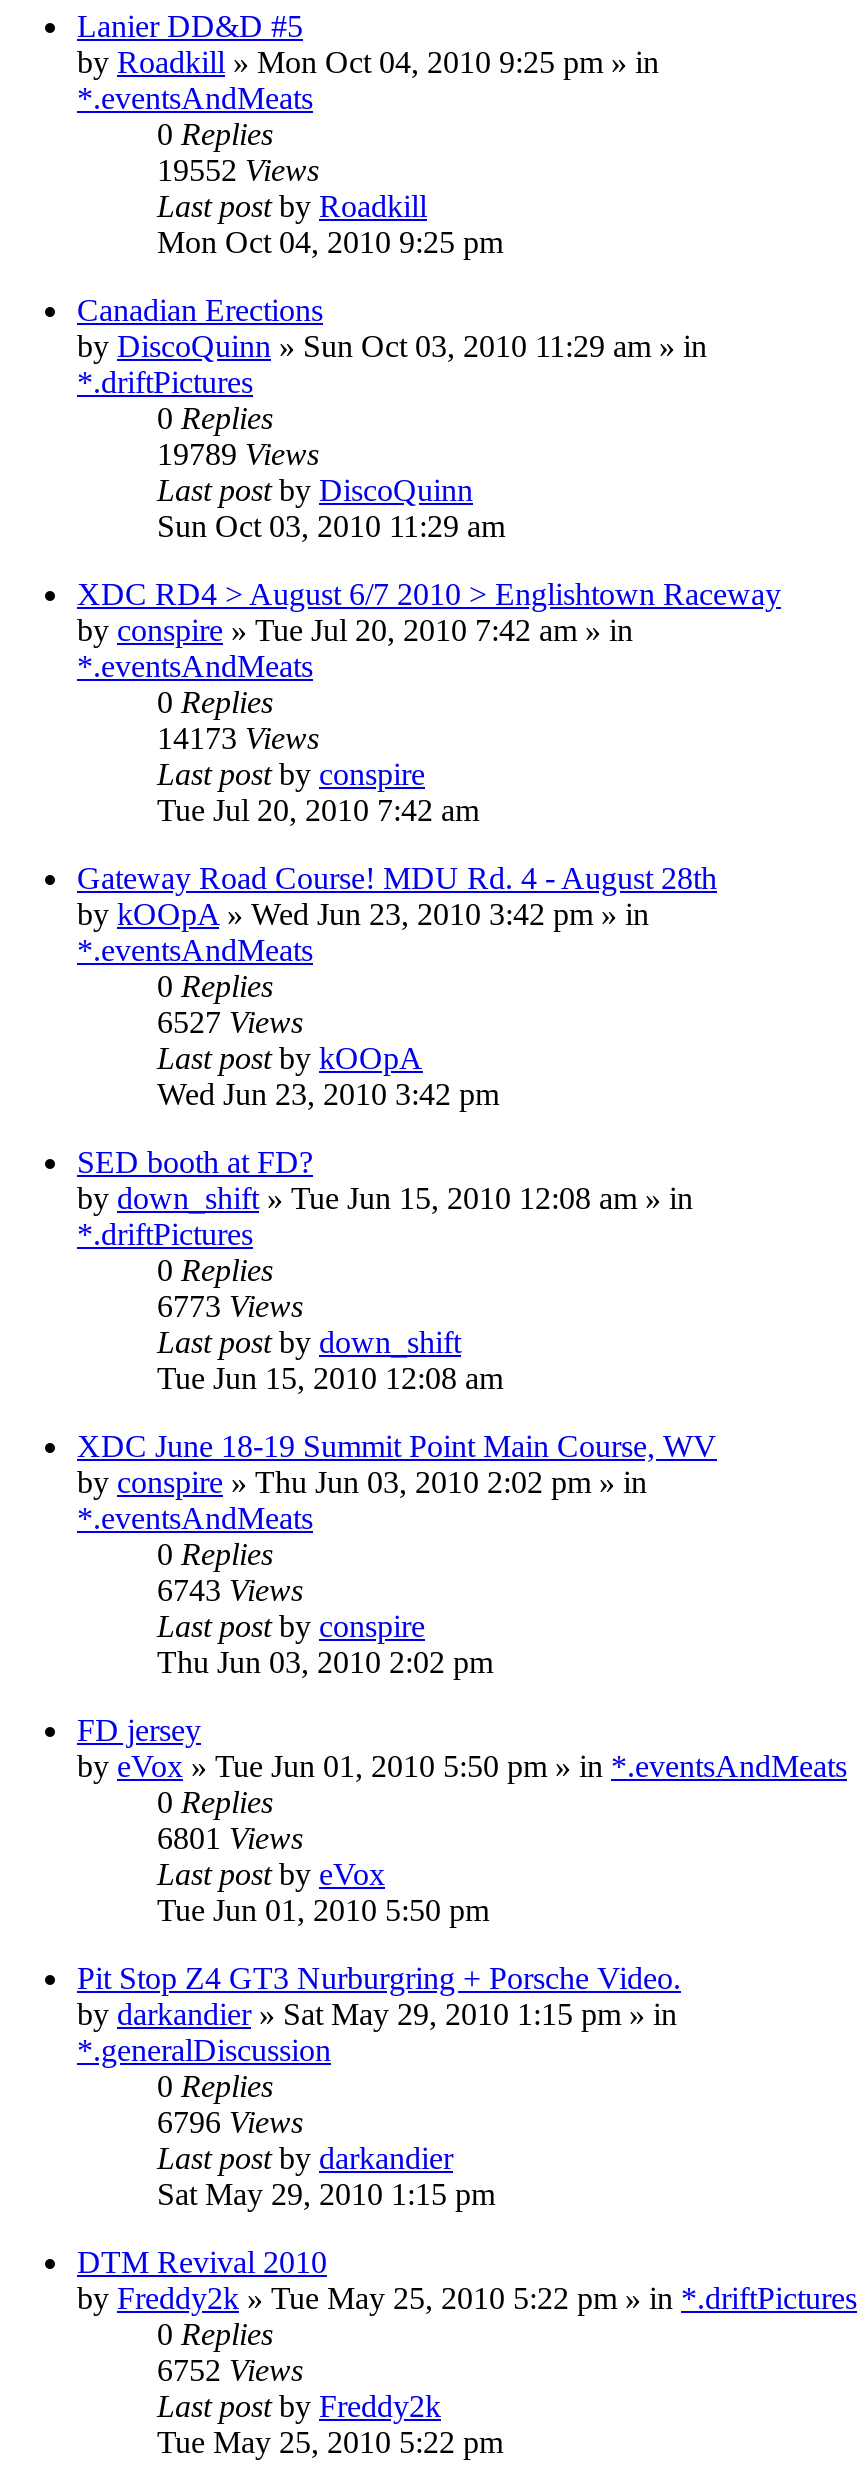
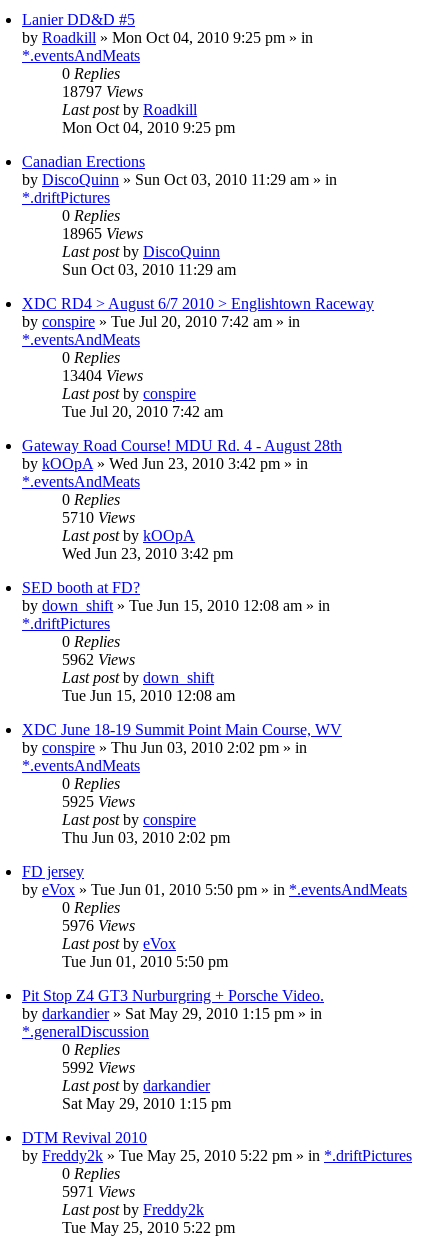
- 19552 Views
+ 18797 Views

- 19789 Views
+ 18965 Views

- 14173 Views
+ 13404 Views

- 6527 Views
+ 5710 Views

- 6773 Views
+ 5962 Views

- 6743 Views
+ 5925 Views

- 6801 Views
+ 5976 Views

- 6796 Views
+ 5992 Views

- 6752 Views
+ 5971 Views
